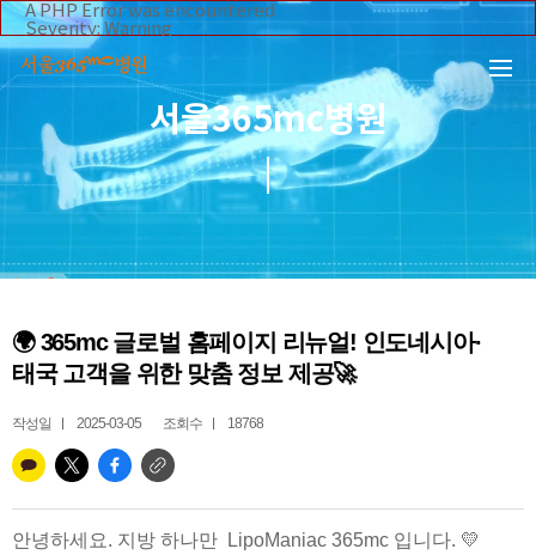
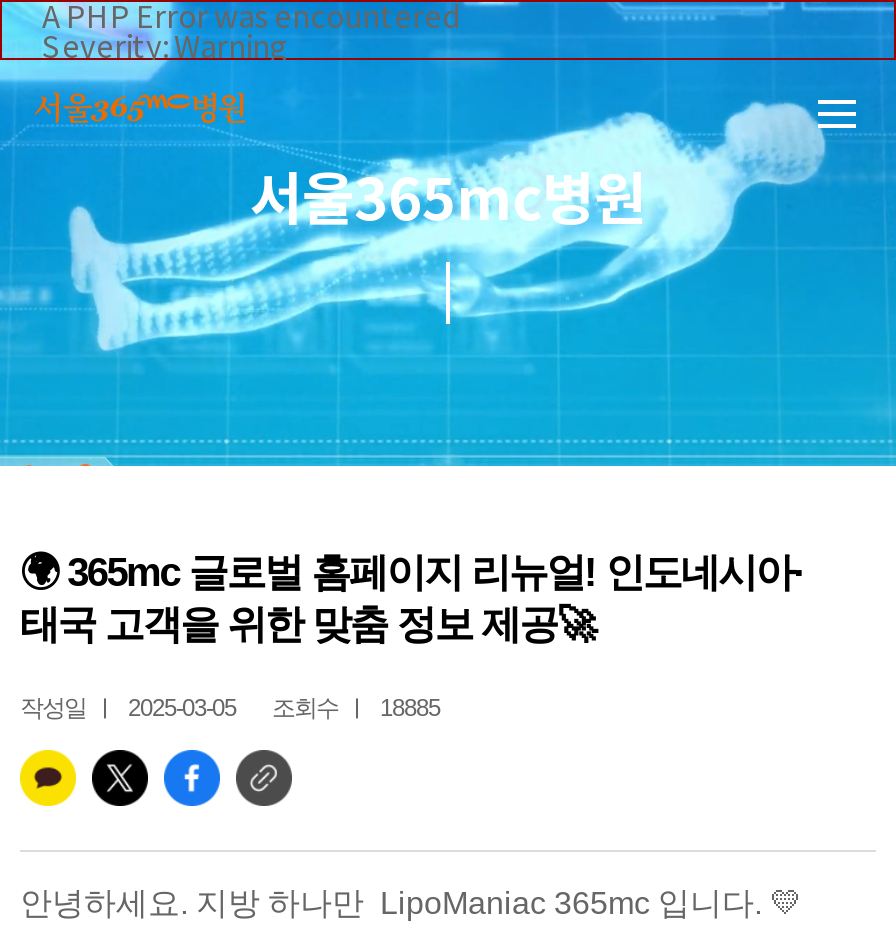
- 18768
+ 18885
